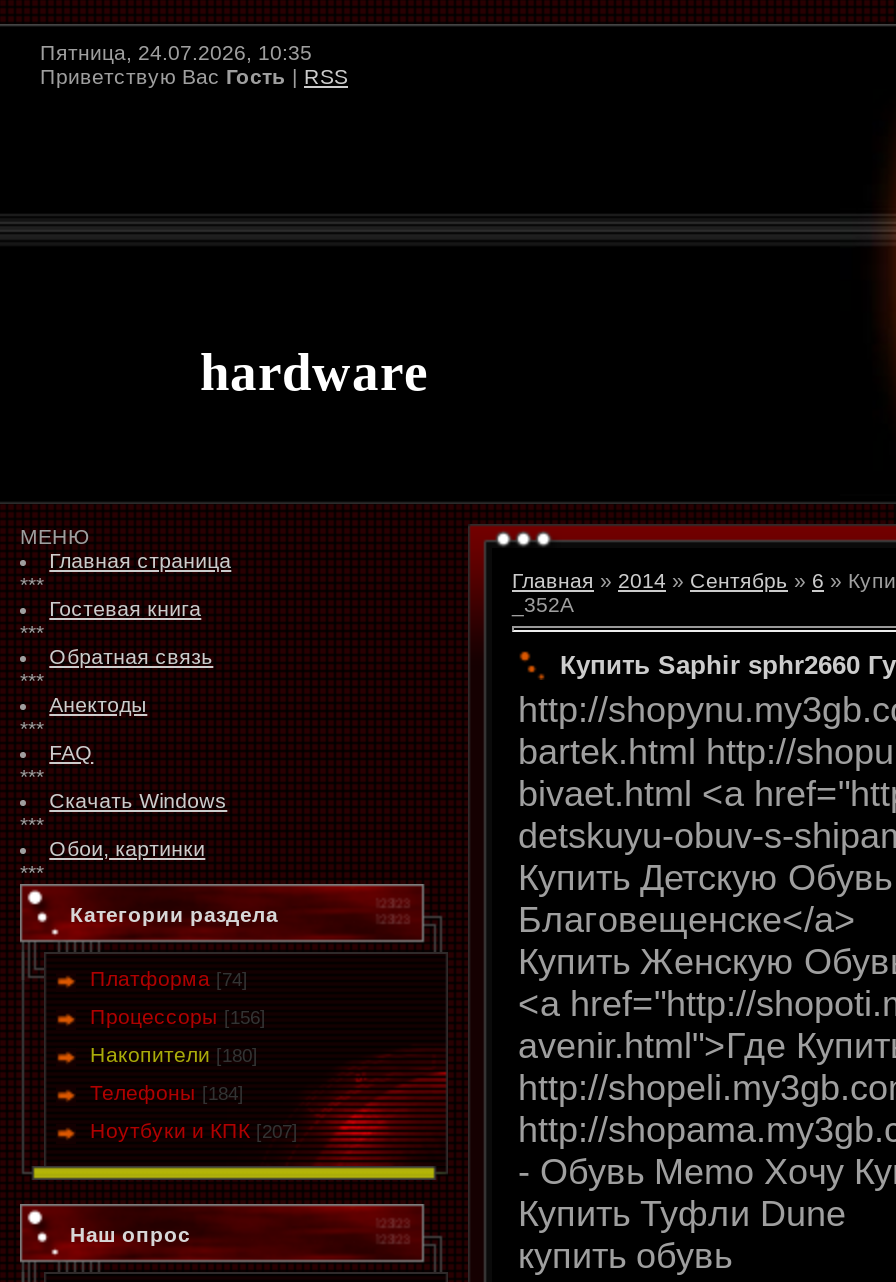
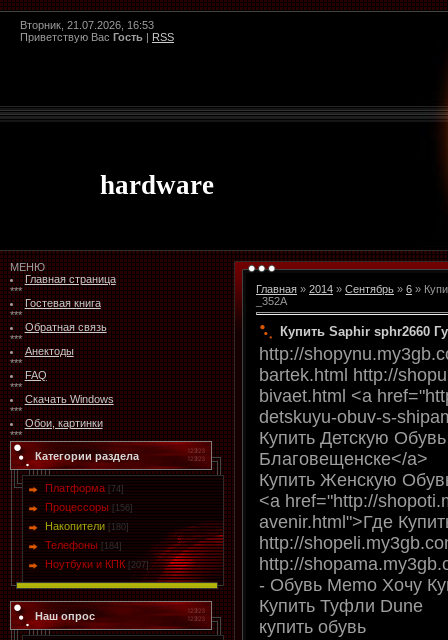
- Пятница, 24.07.2026, 10:35
+ Вторник, 21.07.2026, 16:53
